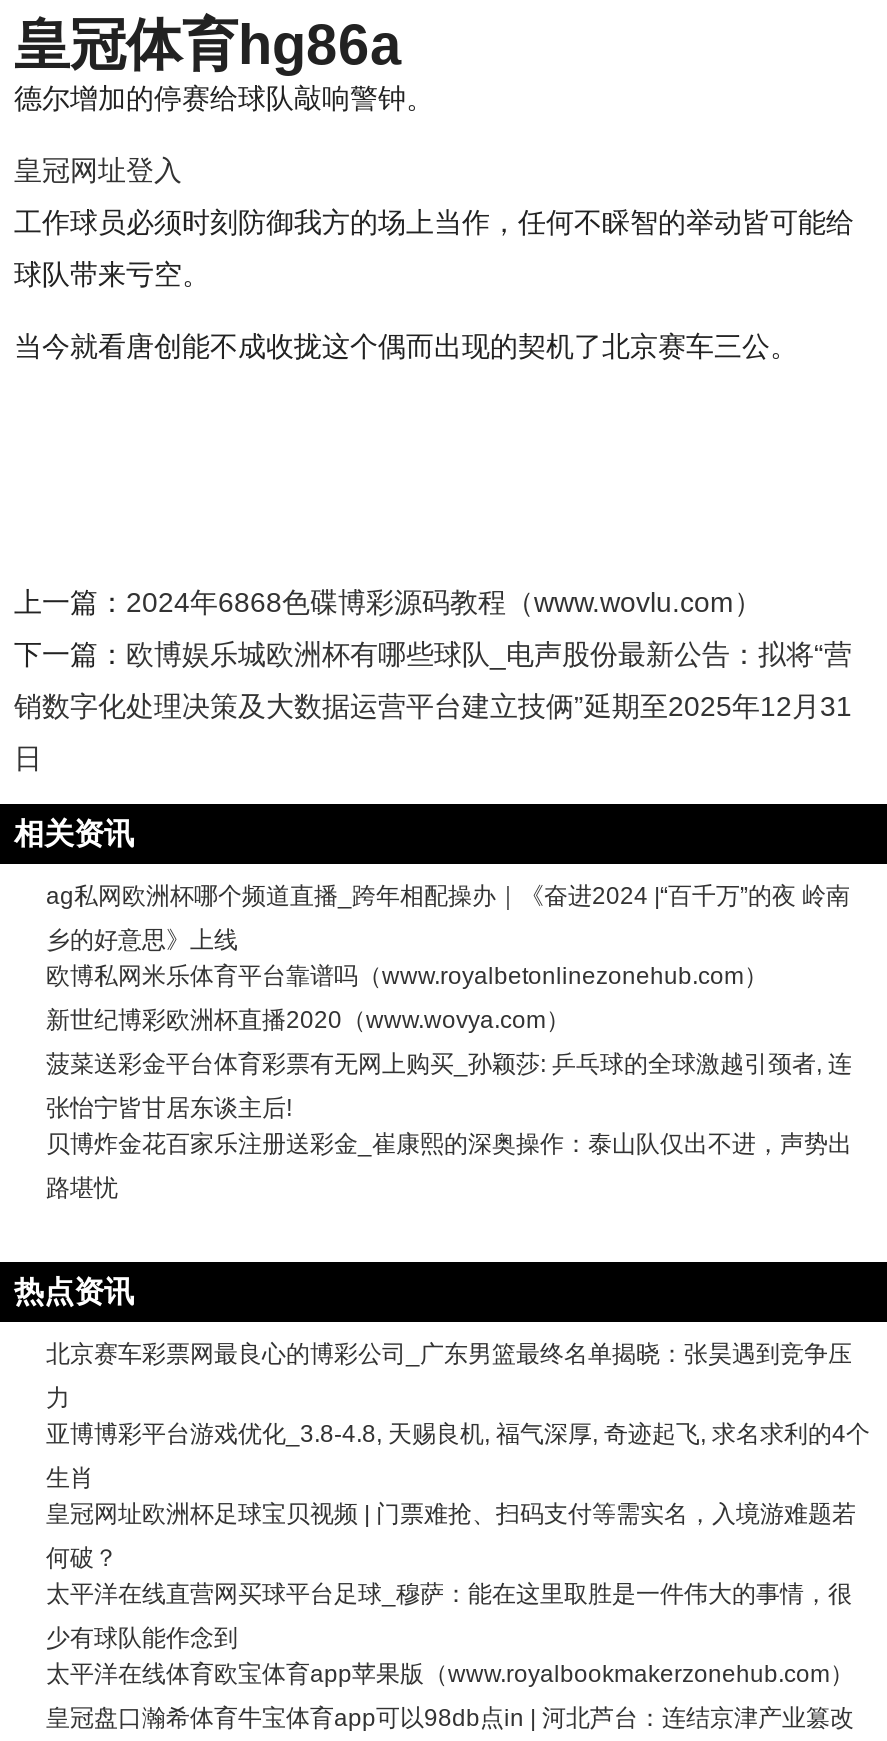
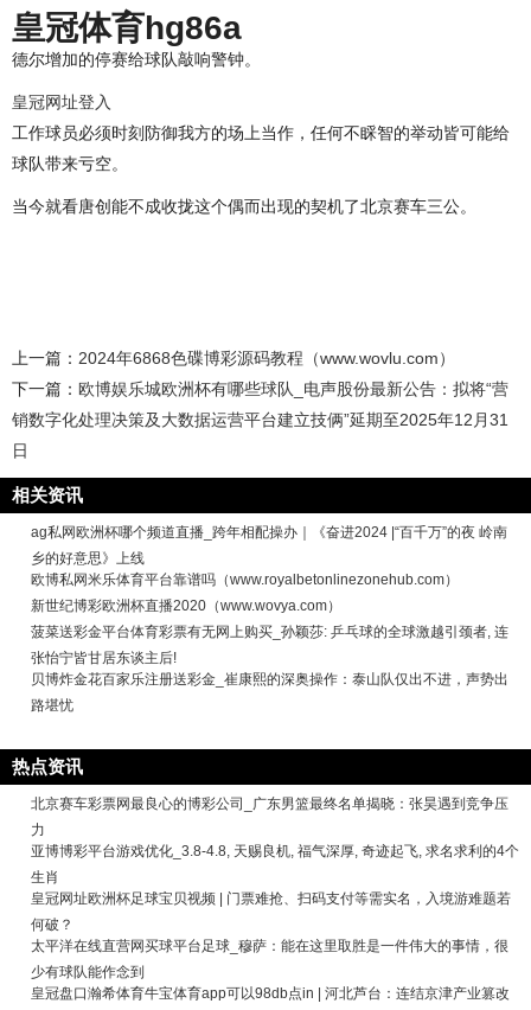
- 太平洋在线体育欧宝体育app苹果版（www.royalbookmakerzonehub.com）
